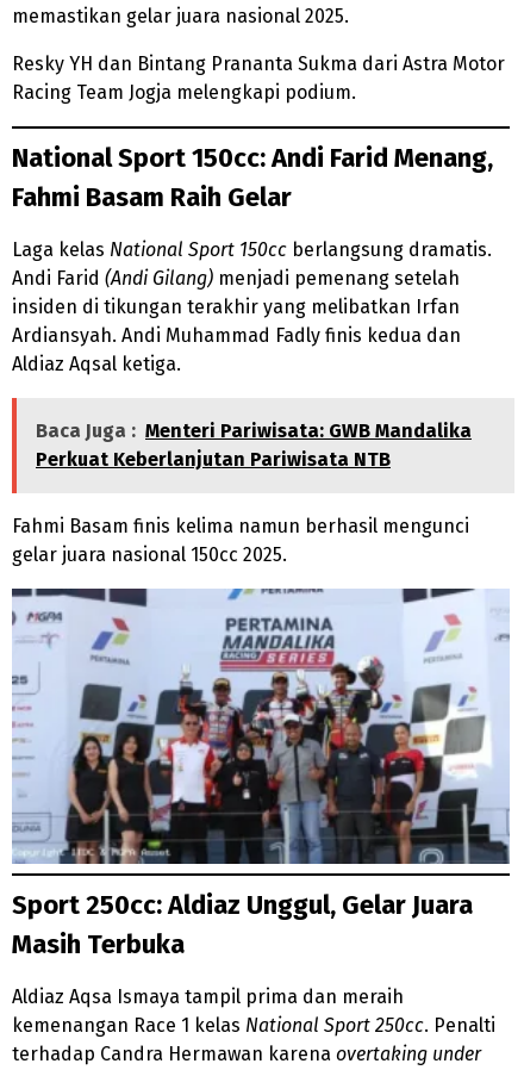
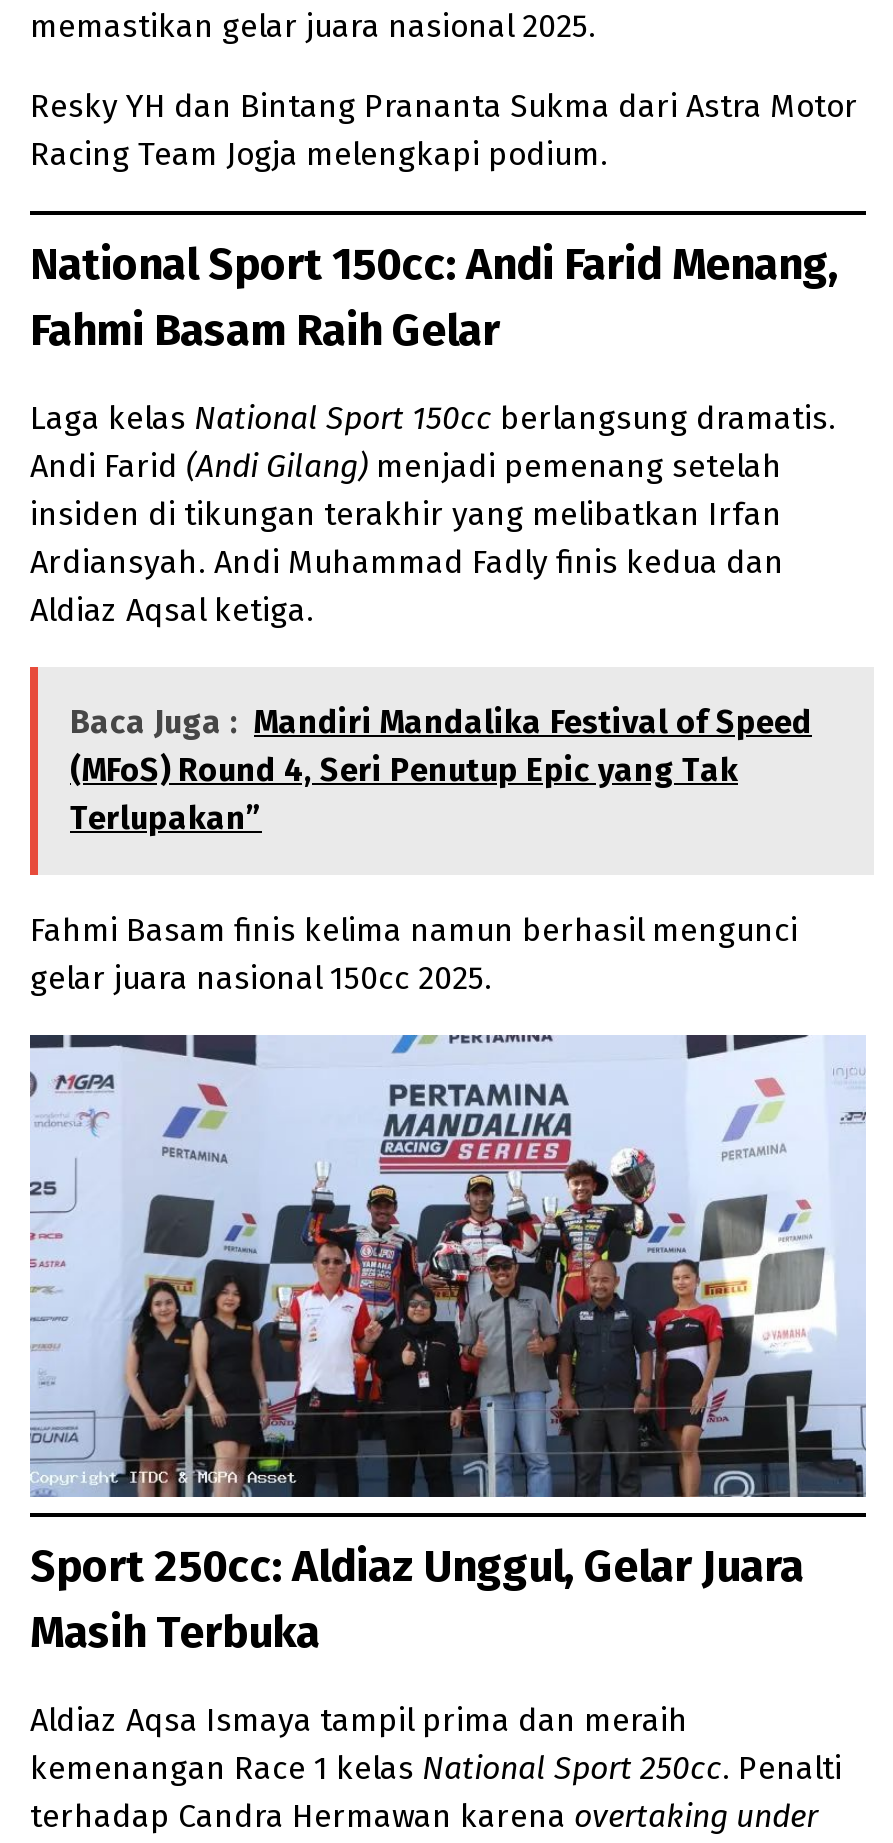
- Baca Juga : Menteri Pariwisata: GWB Mandalika
- Perkuat Keberlanjutan Pariwisata NTB
+ Baca Juga : Mandiri Mandalika Festival of Speed
+ (MFoS) Round 4, Seri Penutup Epic yang Tak
+ Terlupakan”
